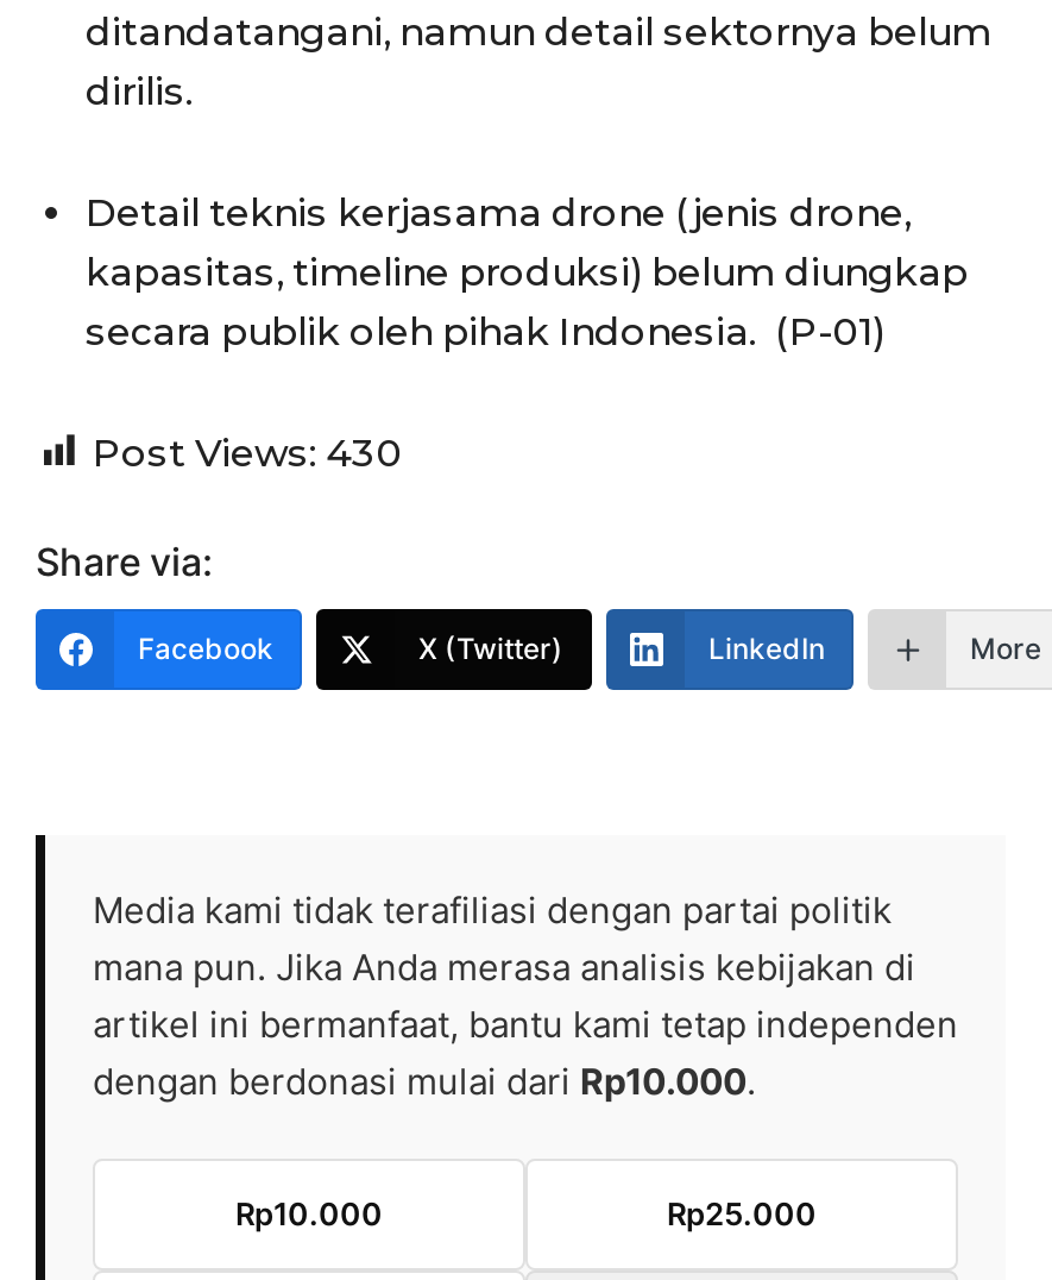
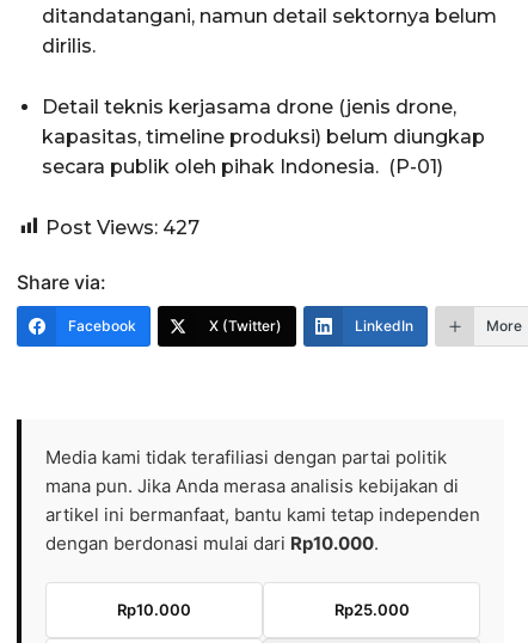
- Post Views: 430
+ Post Views: 427
